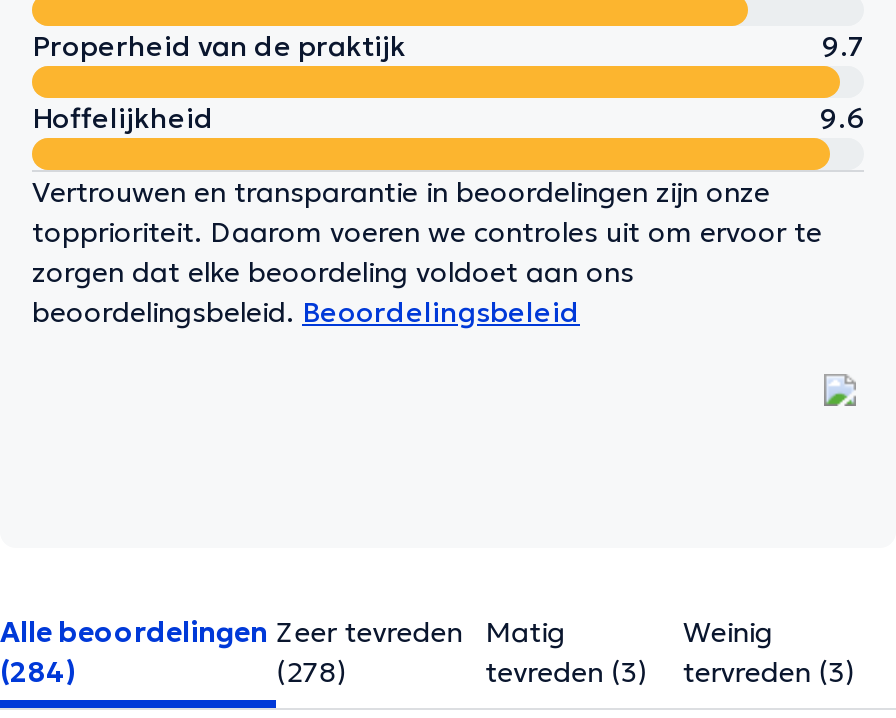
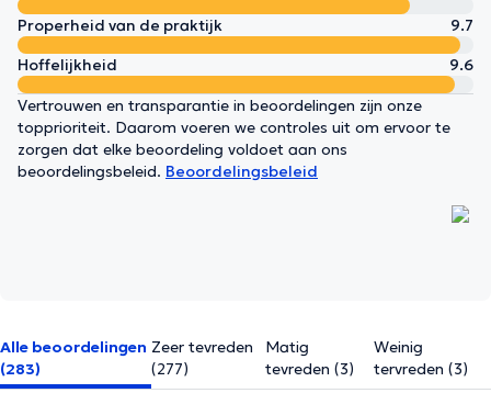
- (284)
+ (283)

- (278)
+ (277)
